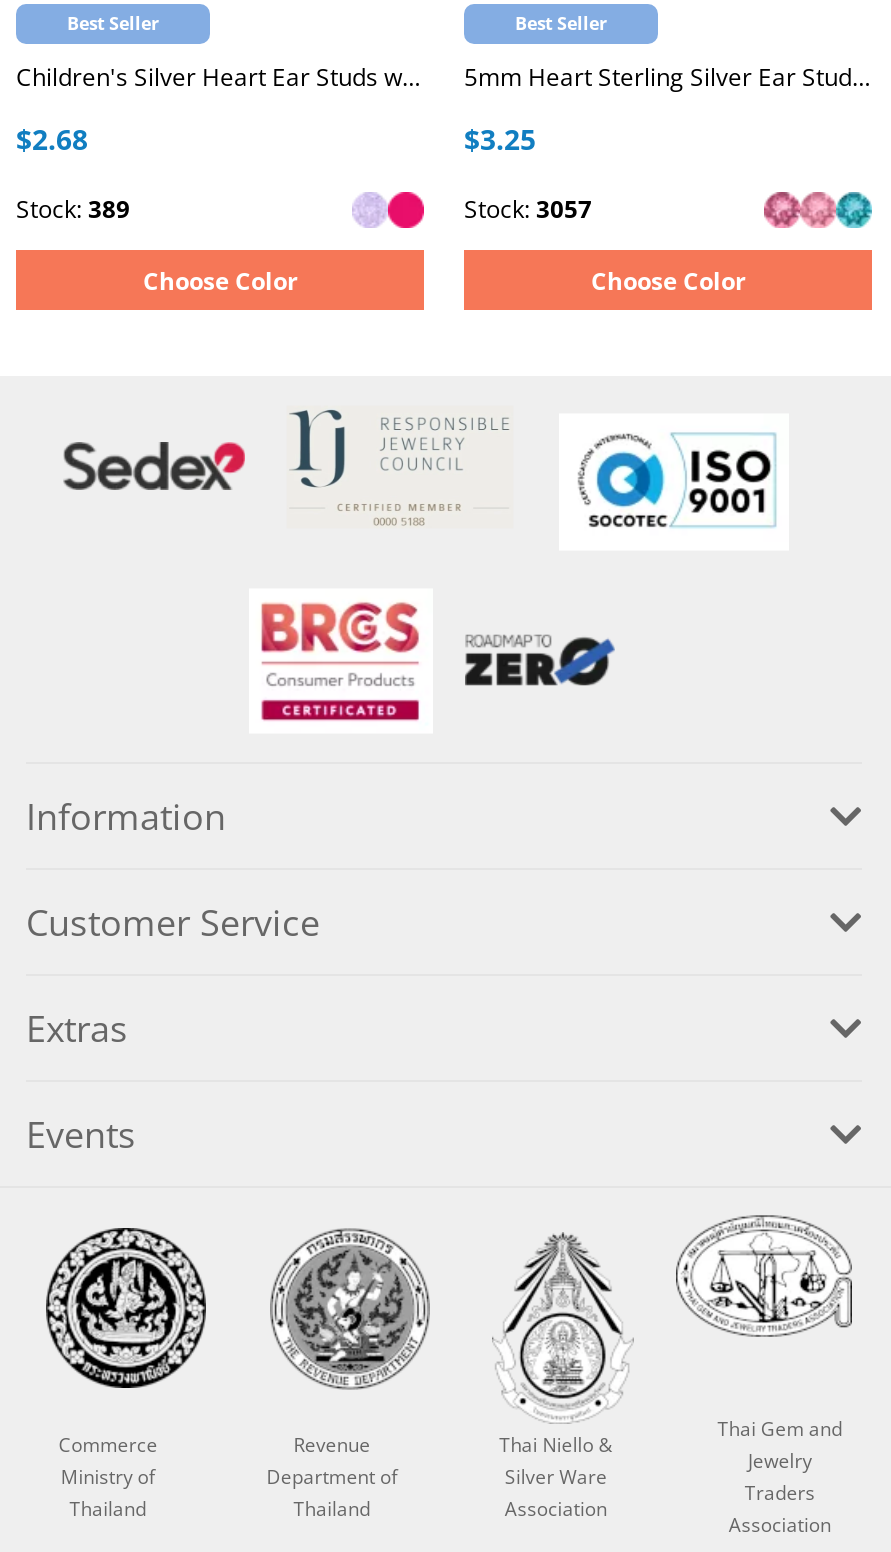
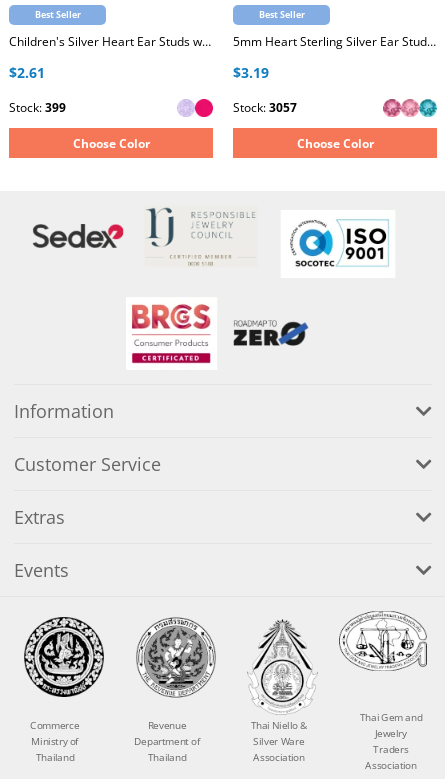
- $2.68
+ $2.61

- $3.25
+ $3.19

- Stock: 389
+ Stock: 399
